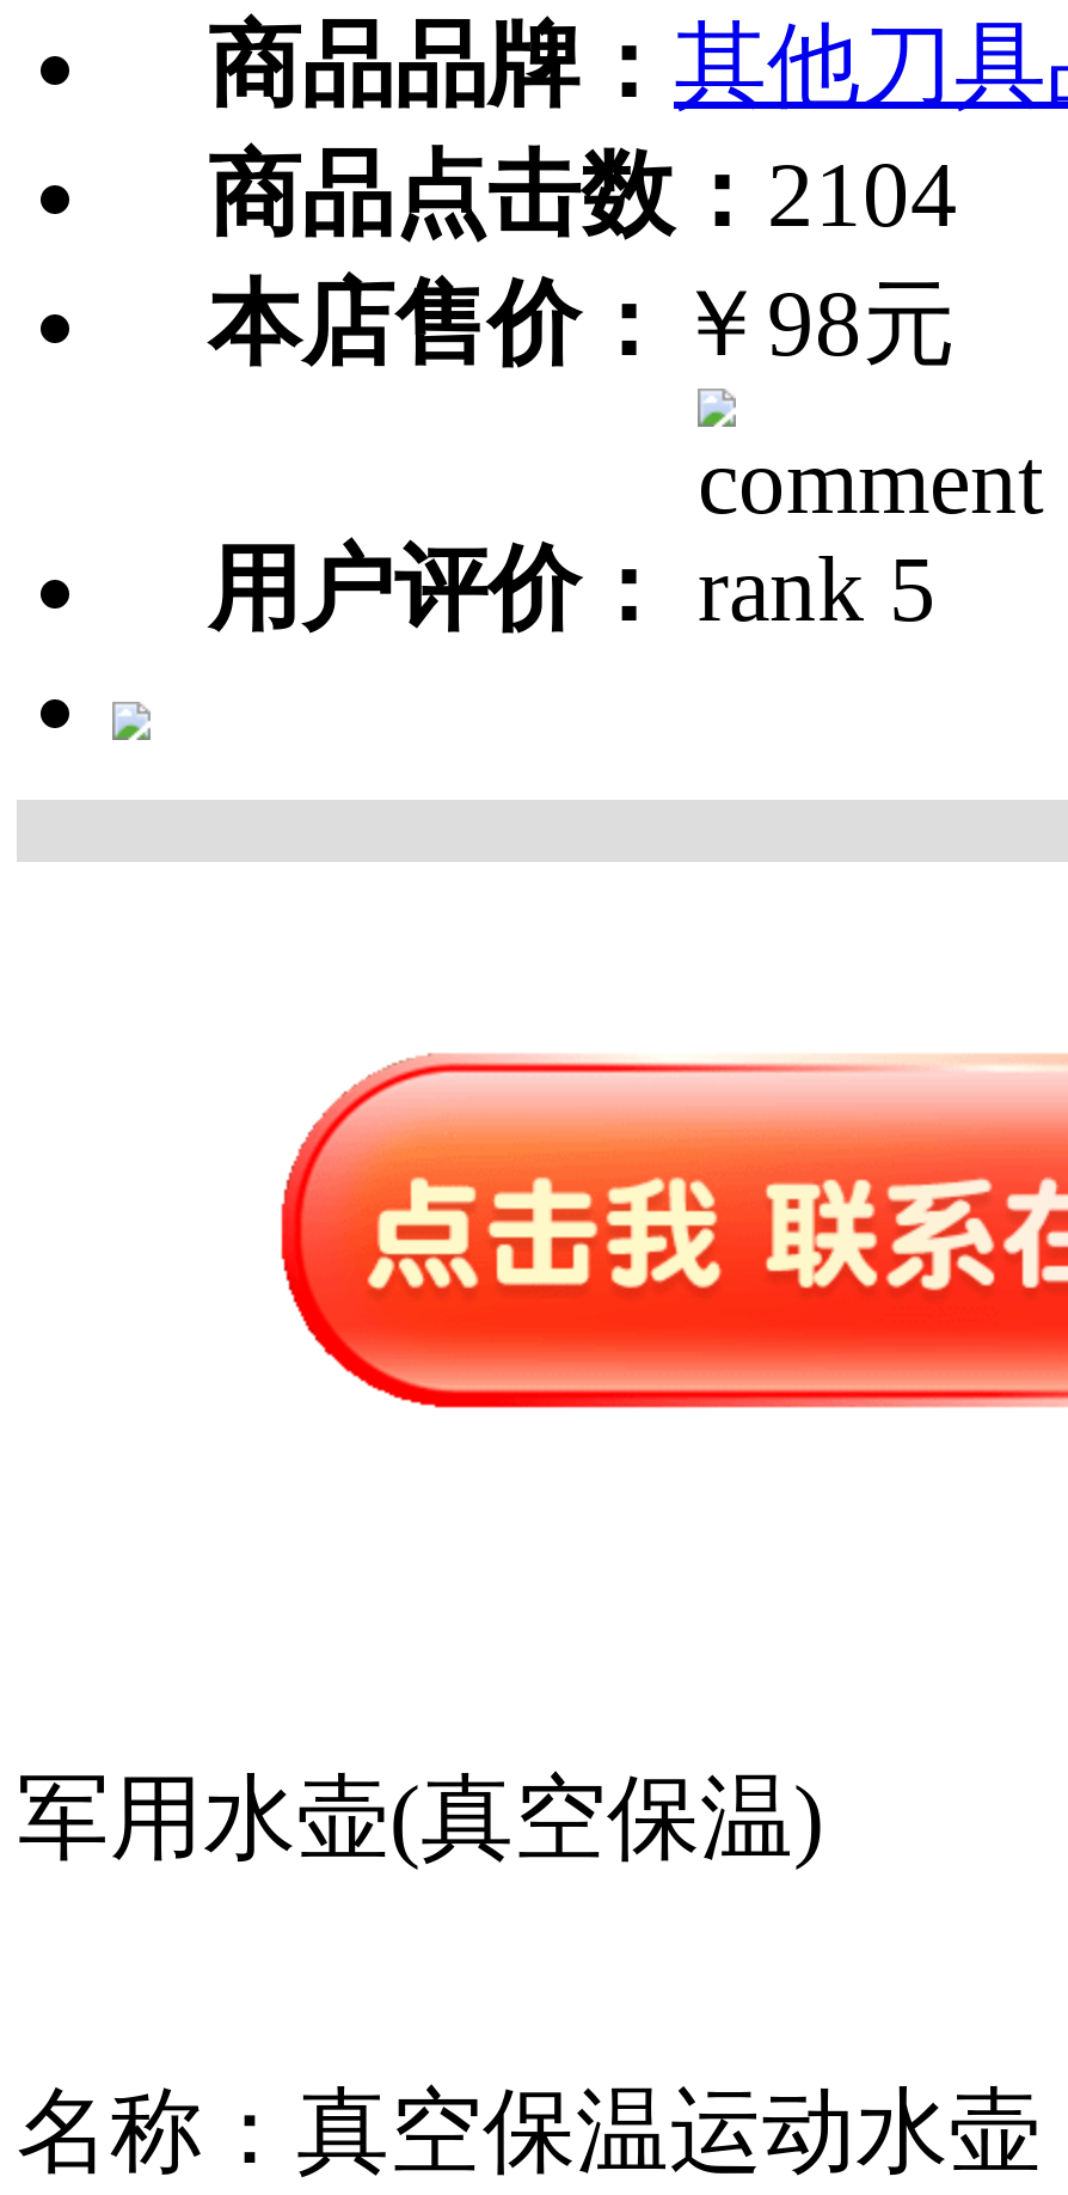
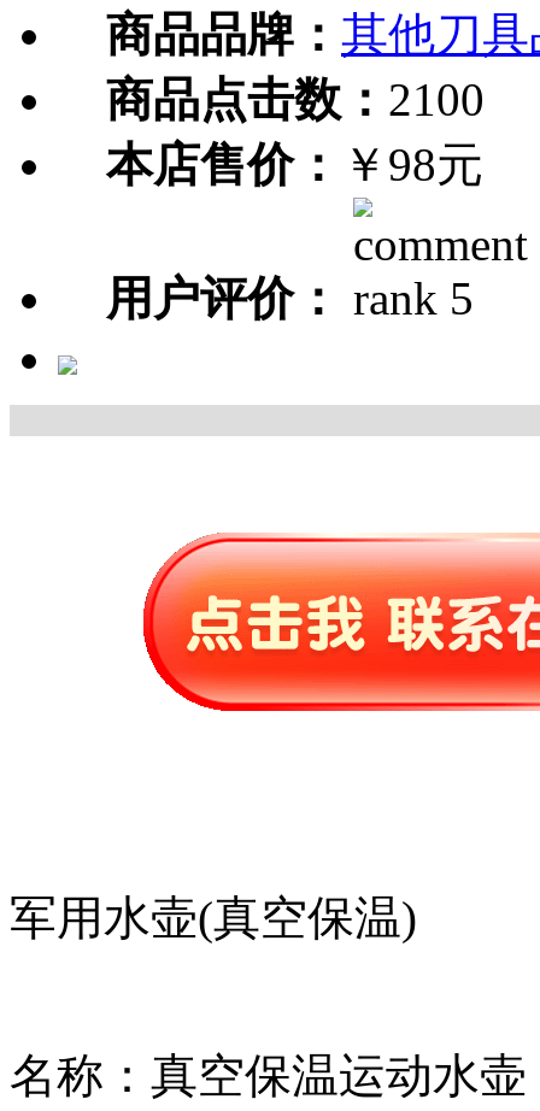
- 商品点击数：2104
+ 商品点击数：2100
